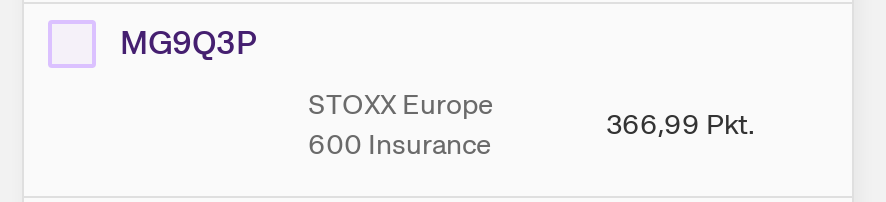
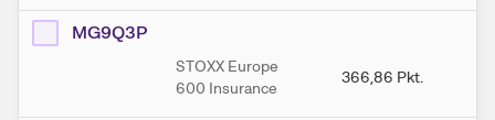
- 366,99 Pkt.
+ 366,86 Pkt.
